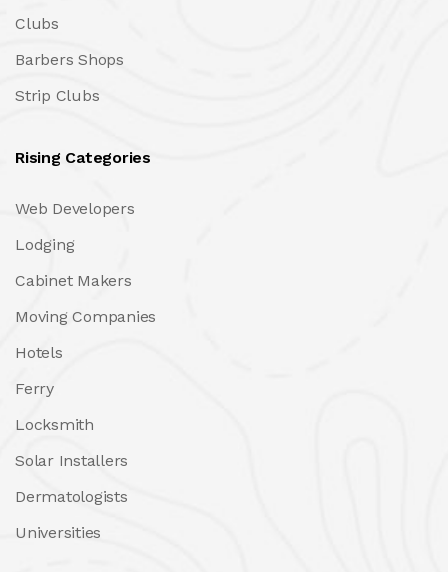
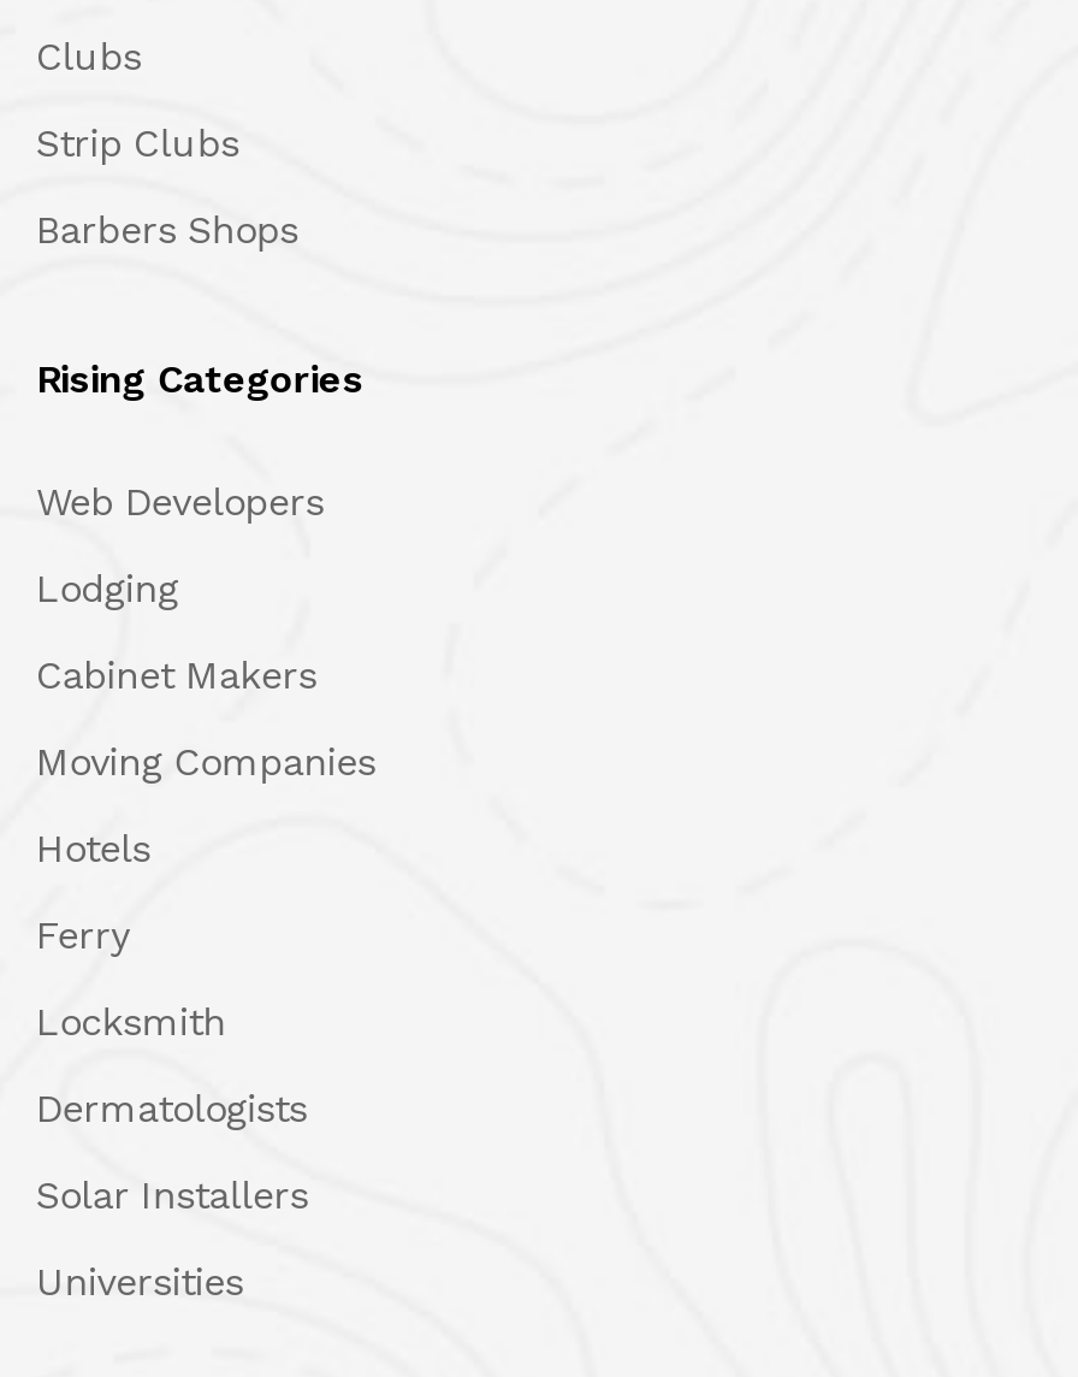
moved down: Barbers Shops

moved up: Strip Clubs

moved down: Solar Installers

moved up: Dermatologists
